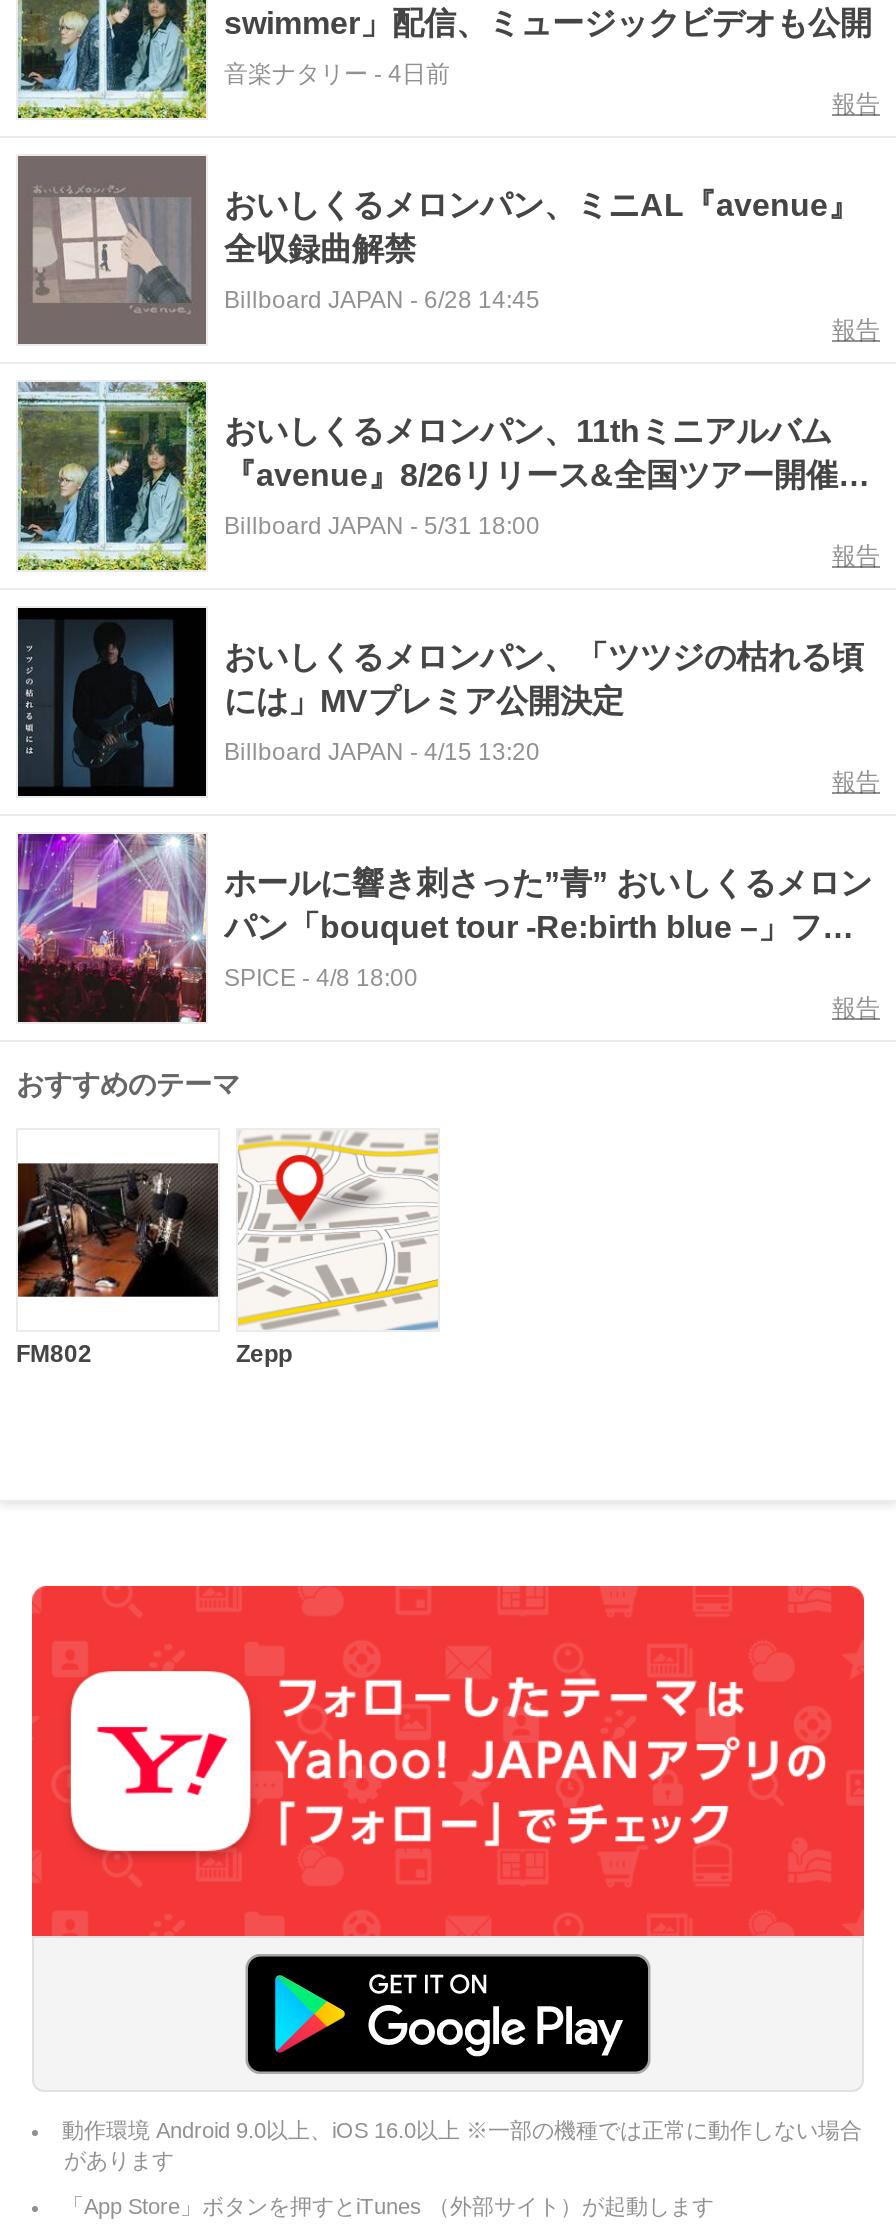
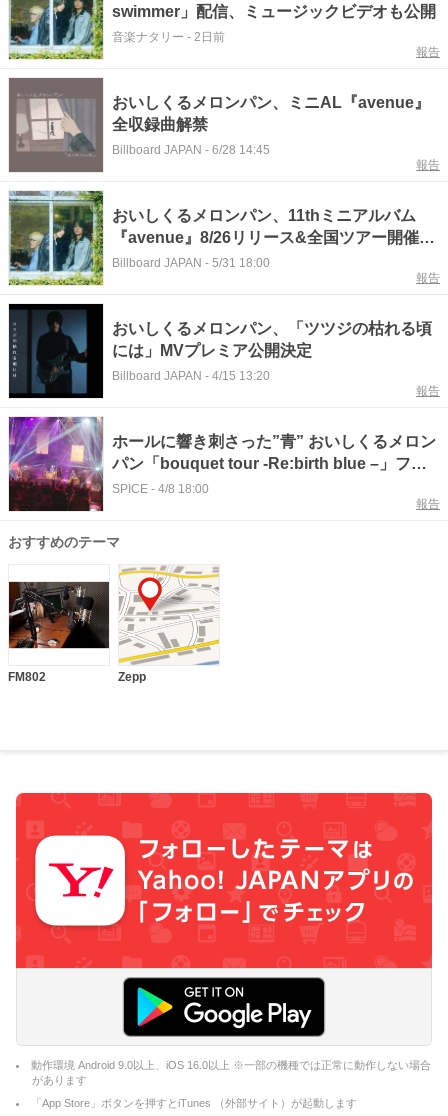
- 音楽ナタリー- 4日前
+ 音楽ナタリー- 2日前
